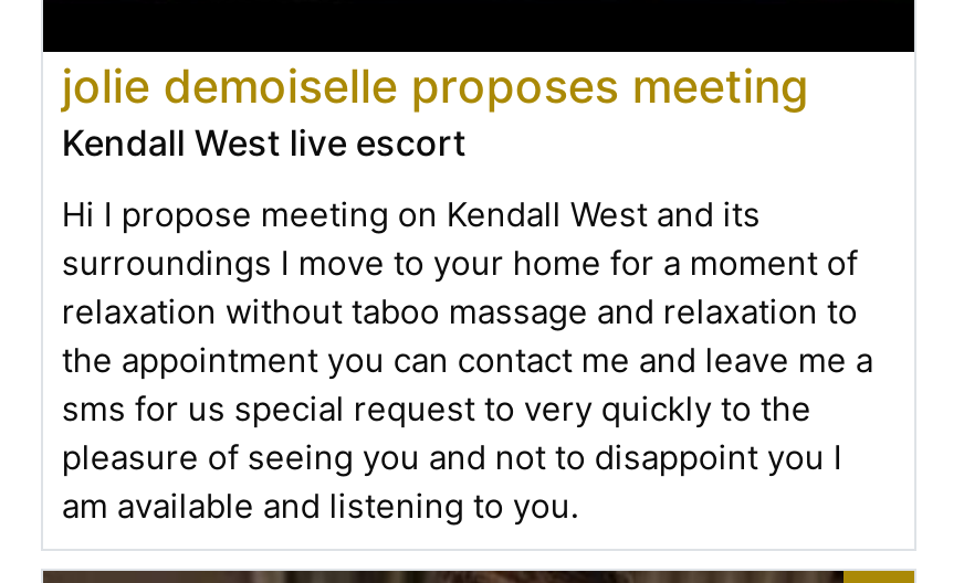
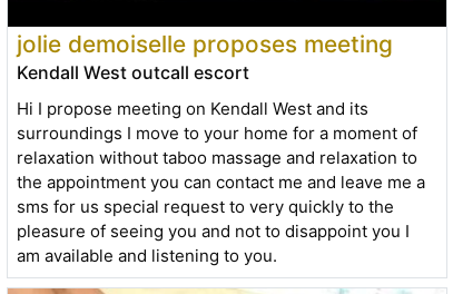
- Kendall West live escort
+ Kendall West outcall escort
